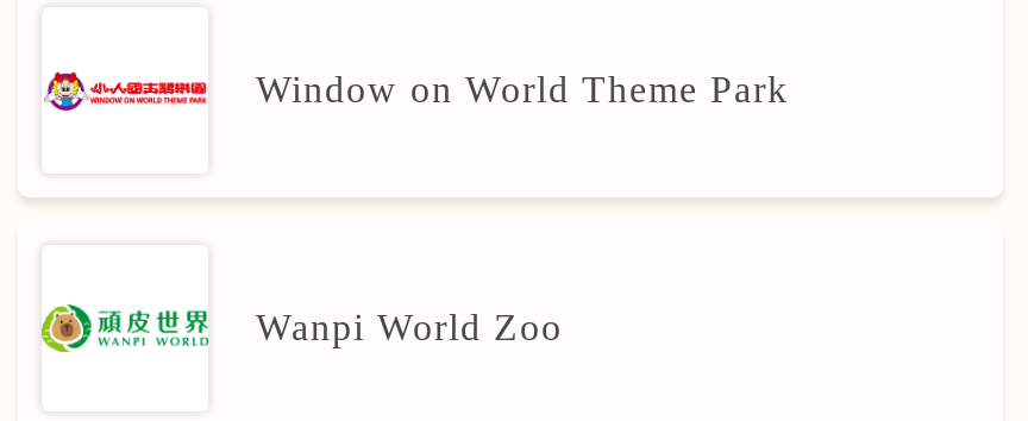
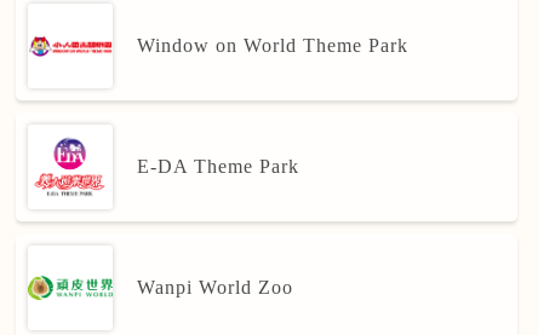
+ [image]
+ E-DA Theme Park
